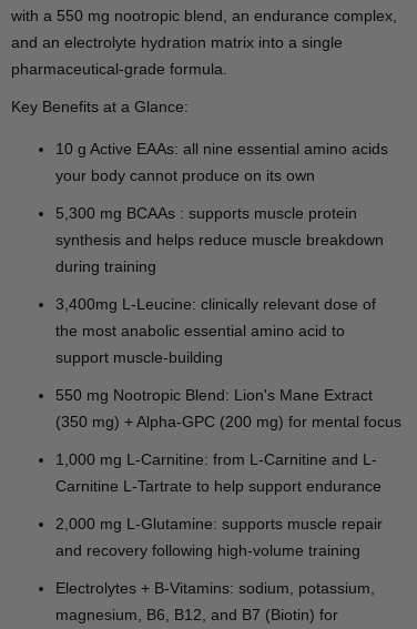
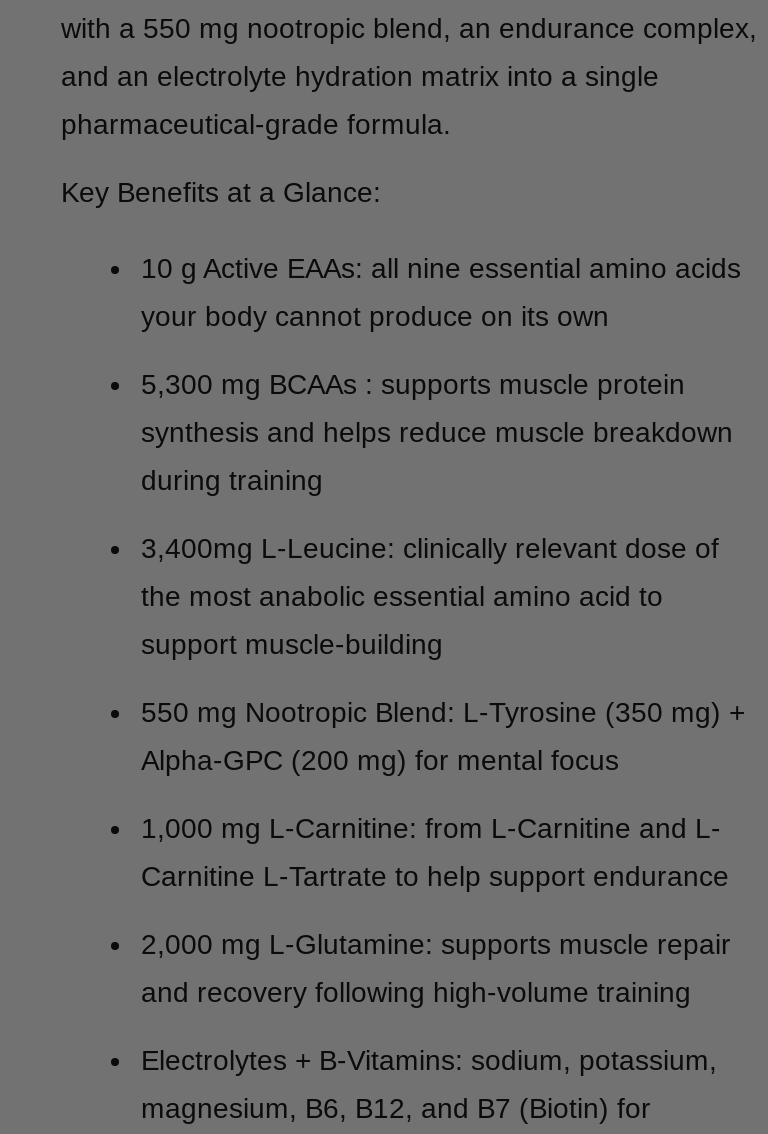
- 550 mg Nootropic Blend: Lion's Mane Extract
+ 550 mg Nootropic Blend: L-Tyrosine (350 mg) +

- (350 mg) + Alpha-GPC (200 mg) for mental focus
+ Alpha-GPC (200 mg) for mental focus
